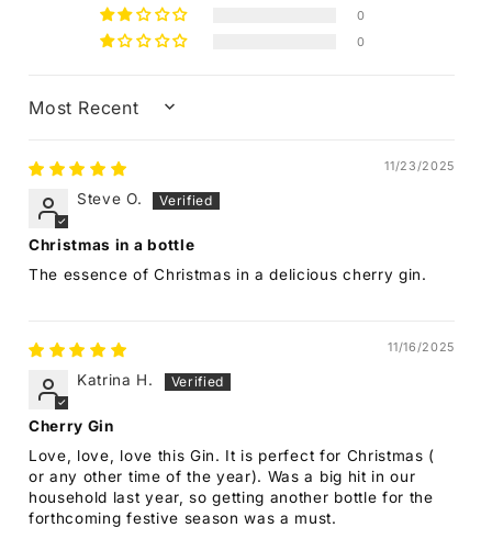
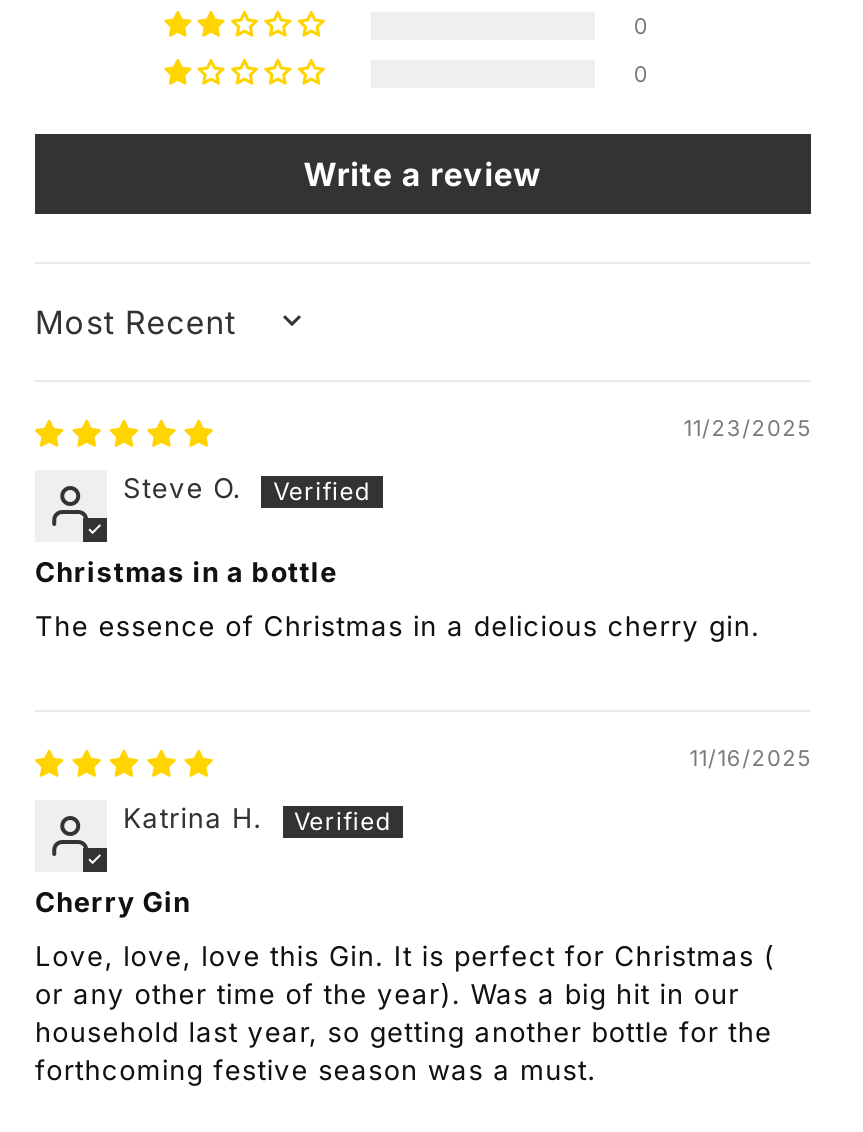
+ Write a review
